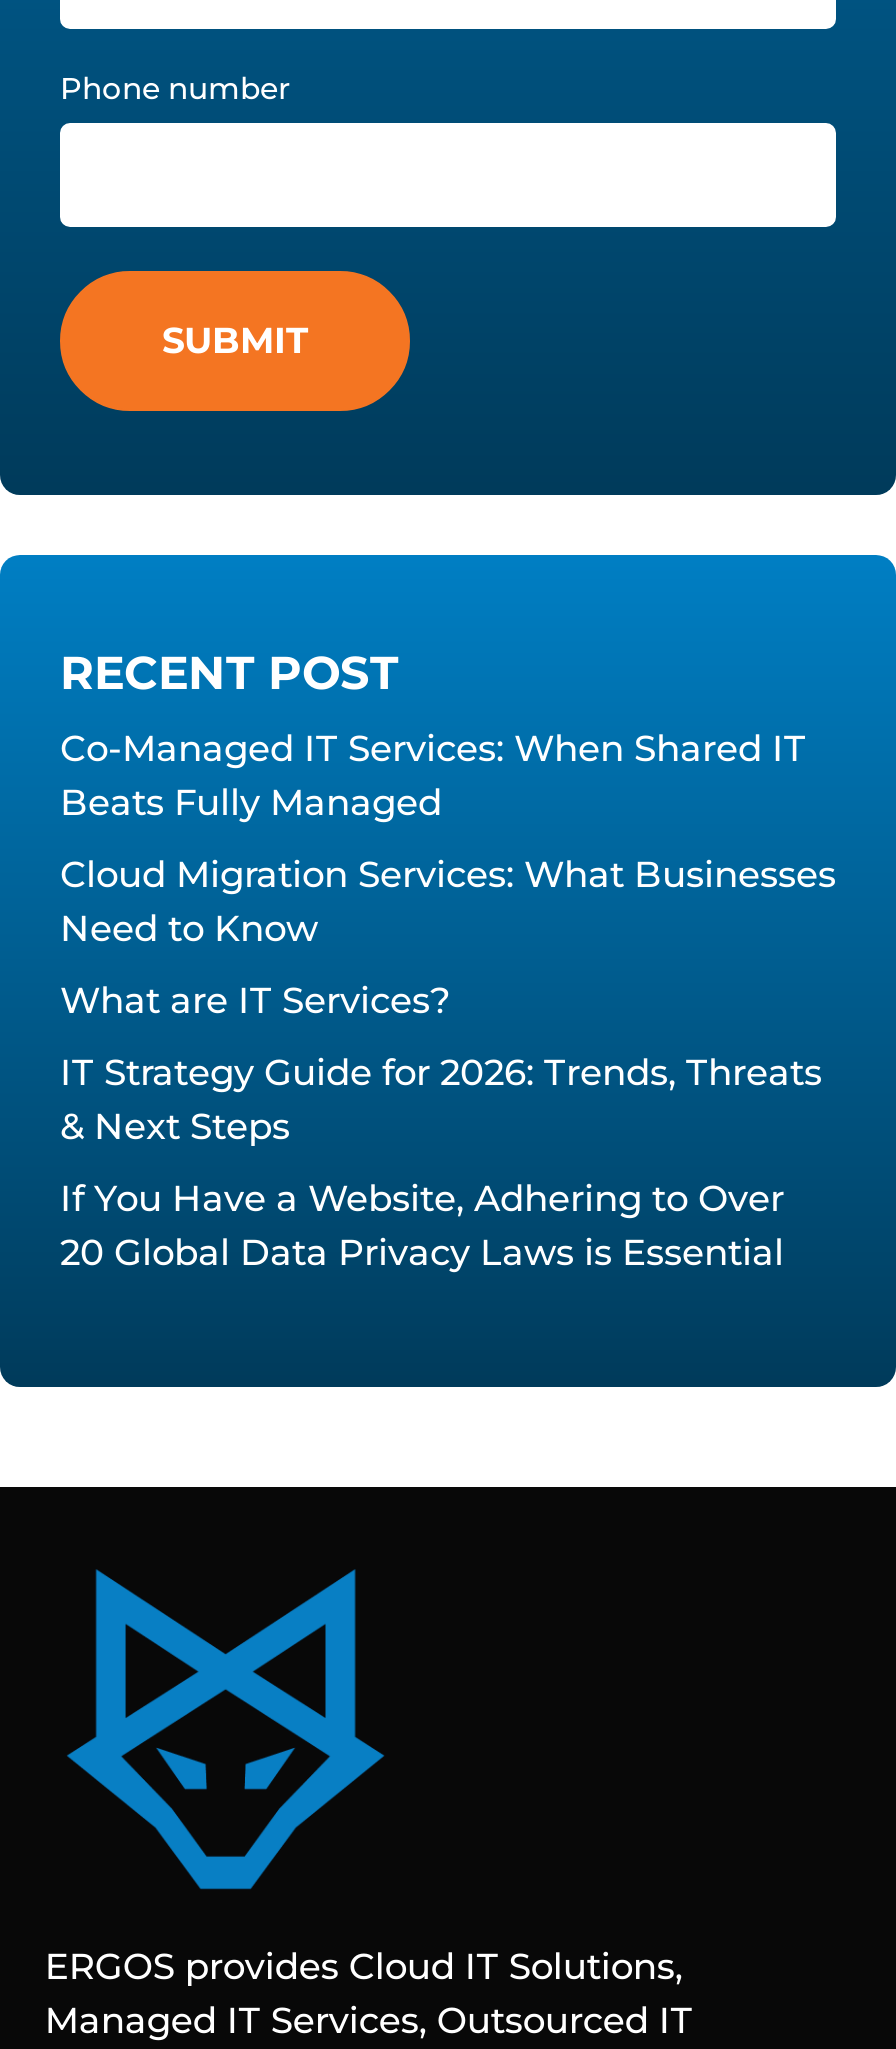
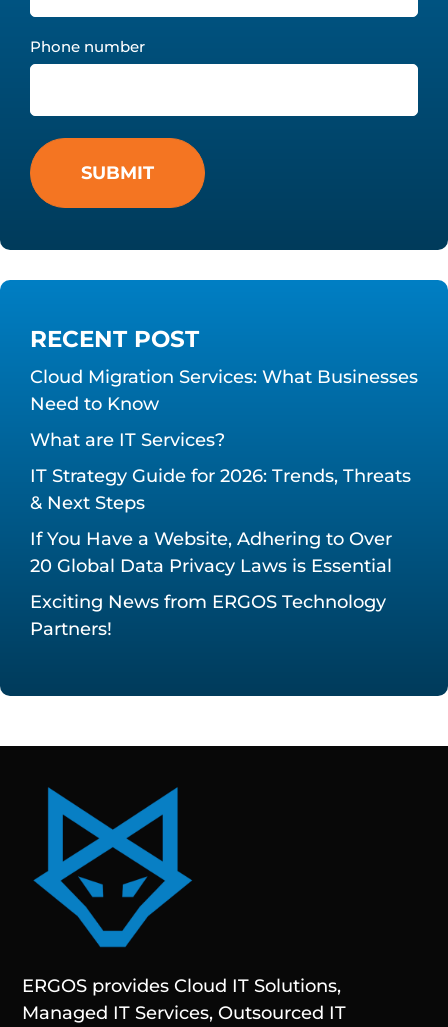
- Co-Managed IT Services: When Shared IT
- Beats Fully Managed

moved up: Cloud Migration Services: What Businesses | Need to Know | What are IT Services? | IT Strategy Guide for 2026: Trends, Threats | & Next Steps | If You Have a Website, Adhering to Over | 20 Global Data Privacy Laws is Essential

+ Exciting News from ERGOS Technology
+ Partners!
